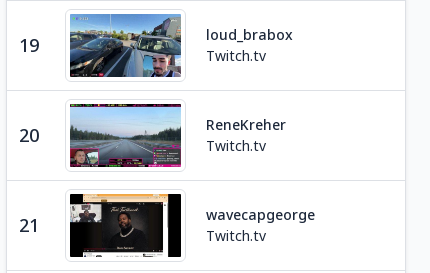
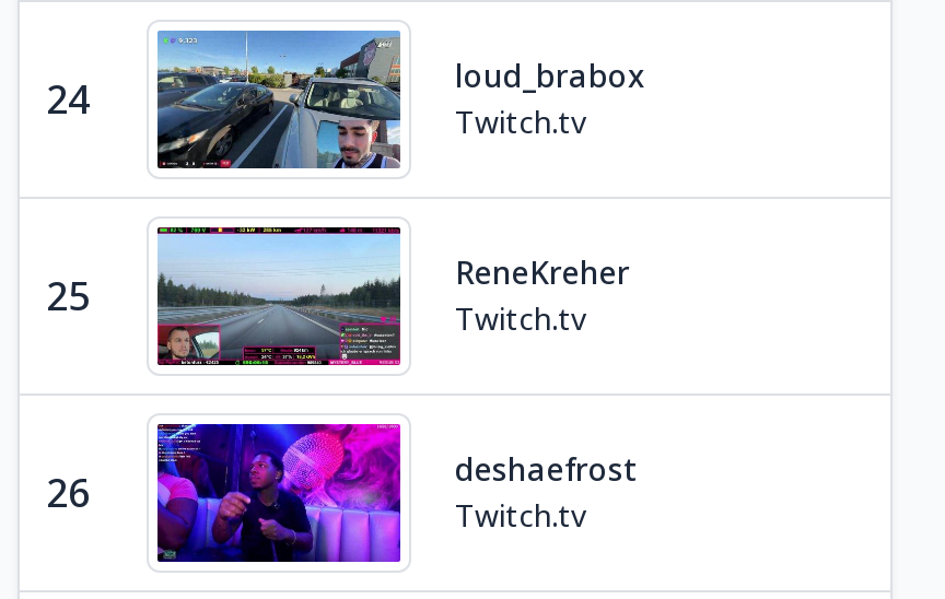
- 19
+ 24

- 20
+ 25

- [image]
- 21
- wavecapgeorge
+ [image]
+ 26
+ deshaefrost
